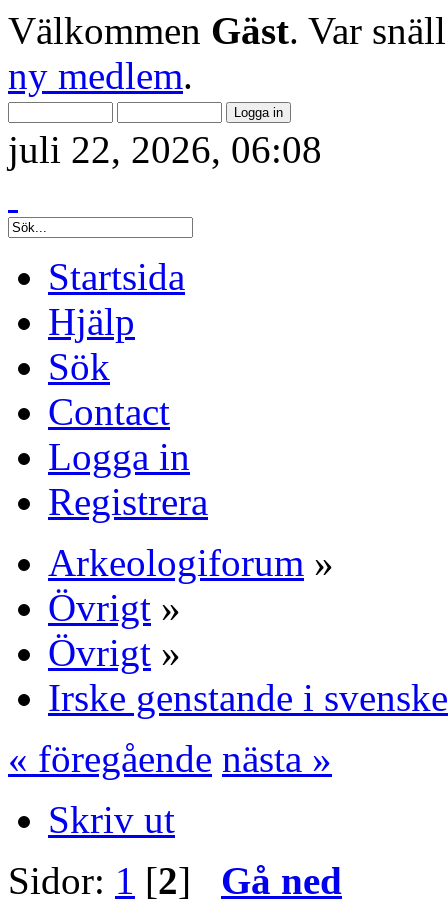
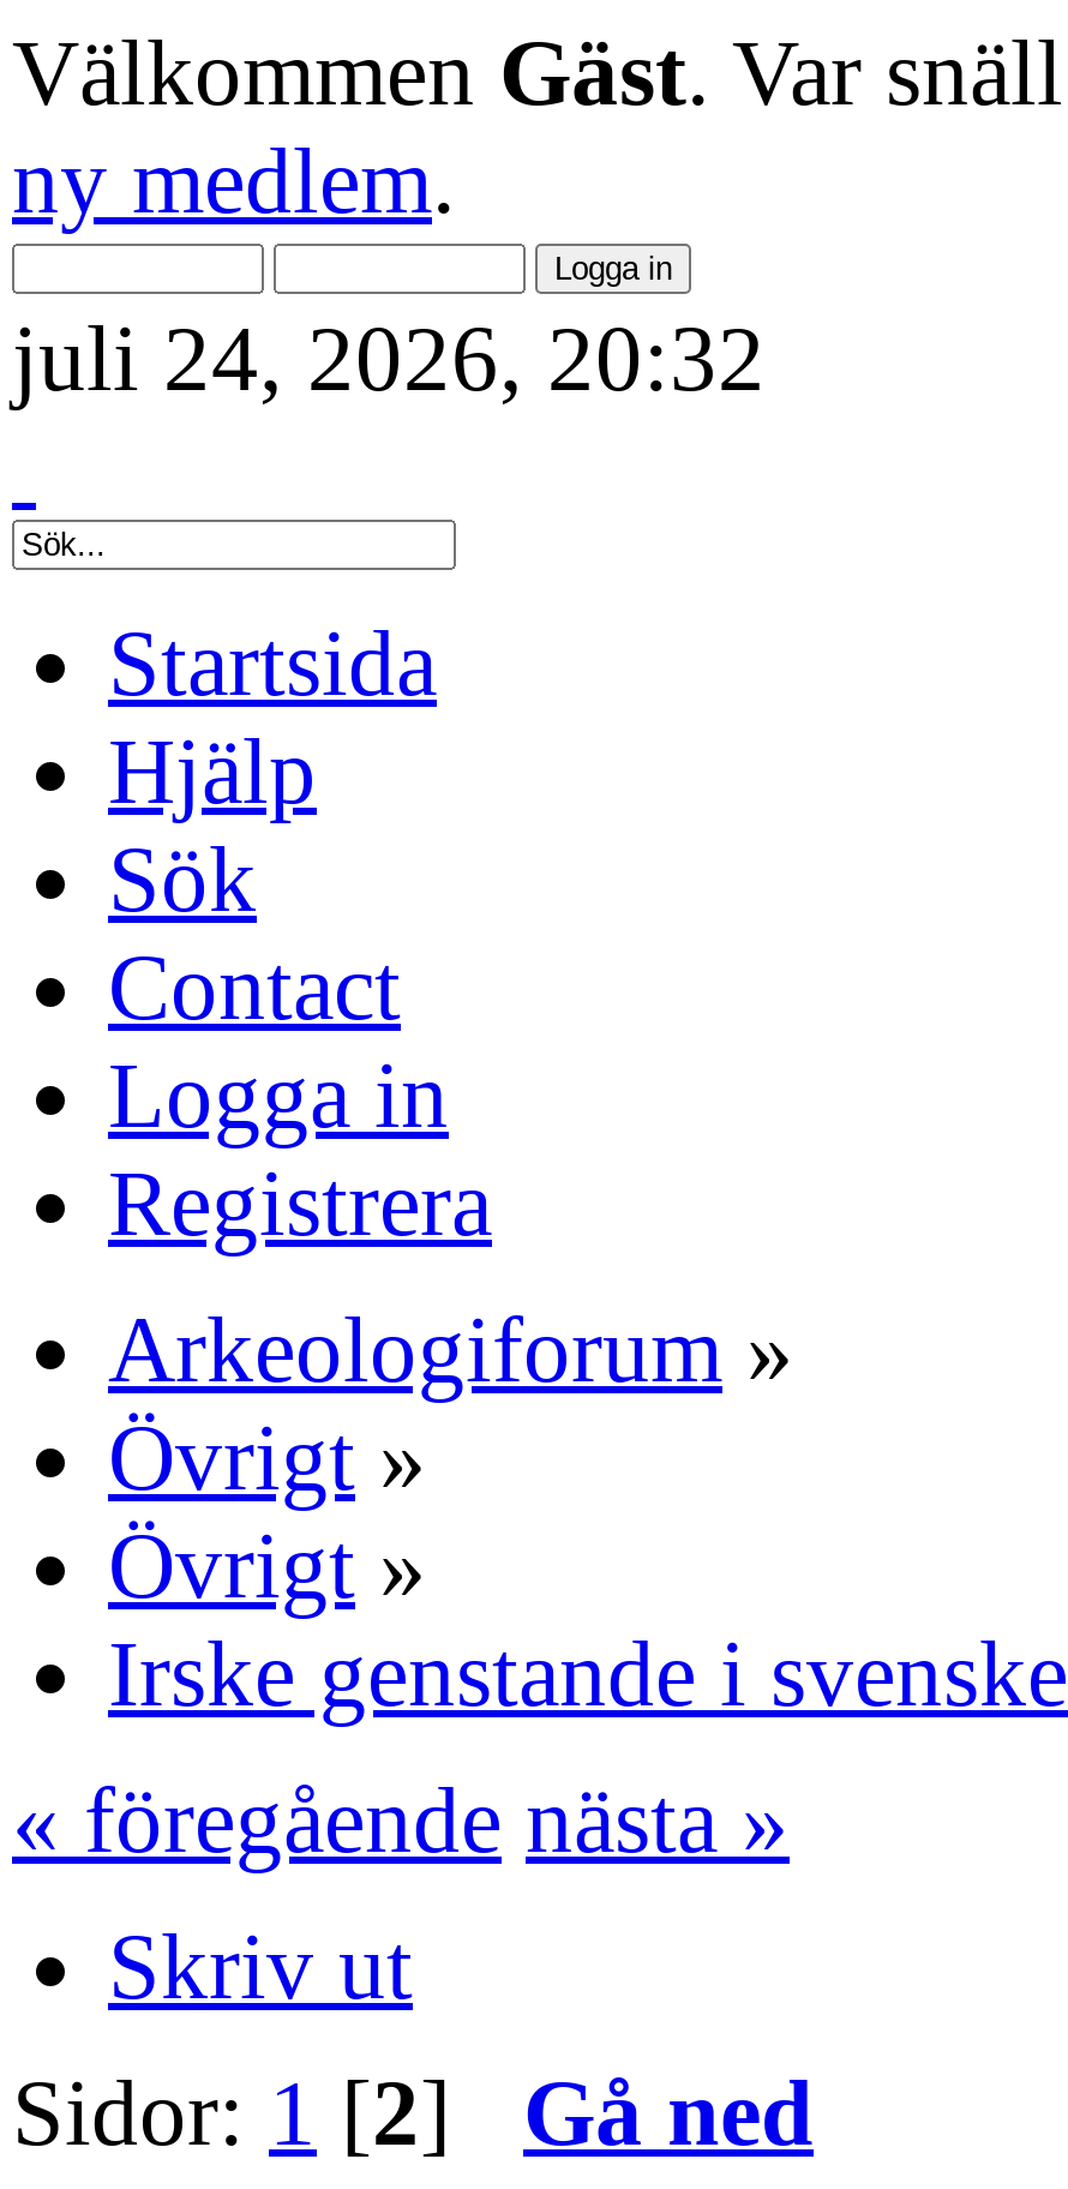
- juli 22, 2026, 06:08
+ juli 24, 2026, 20:32
